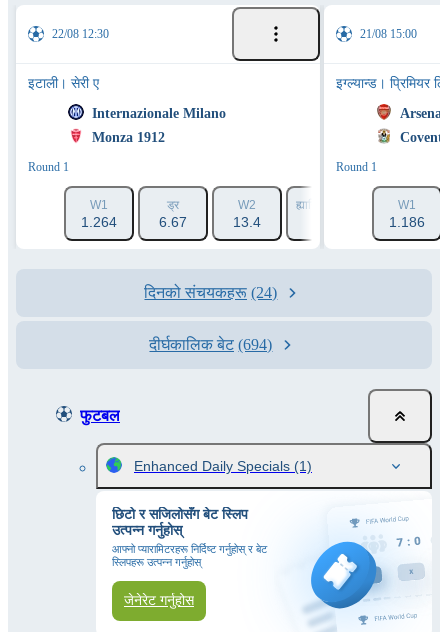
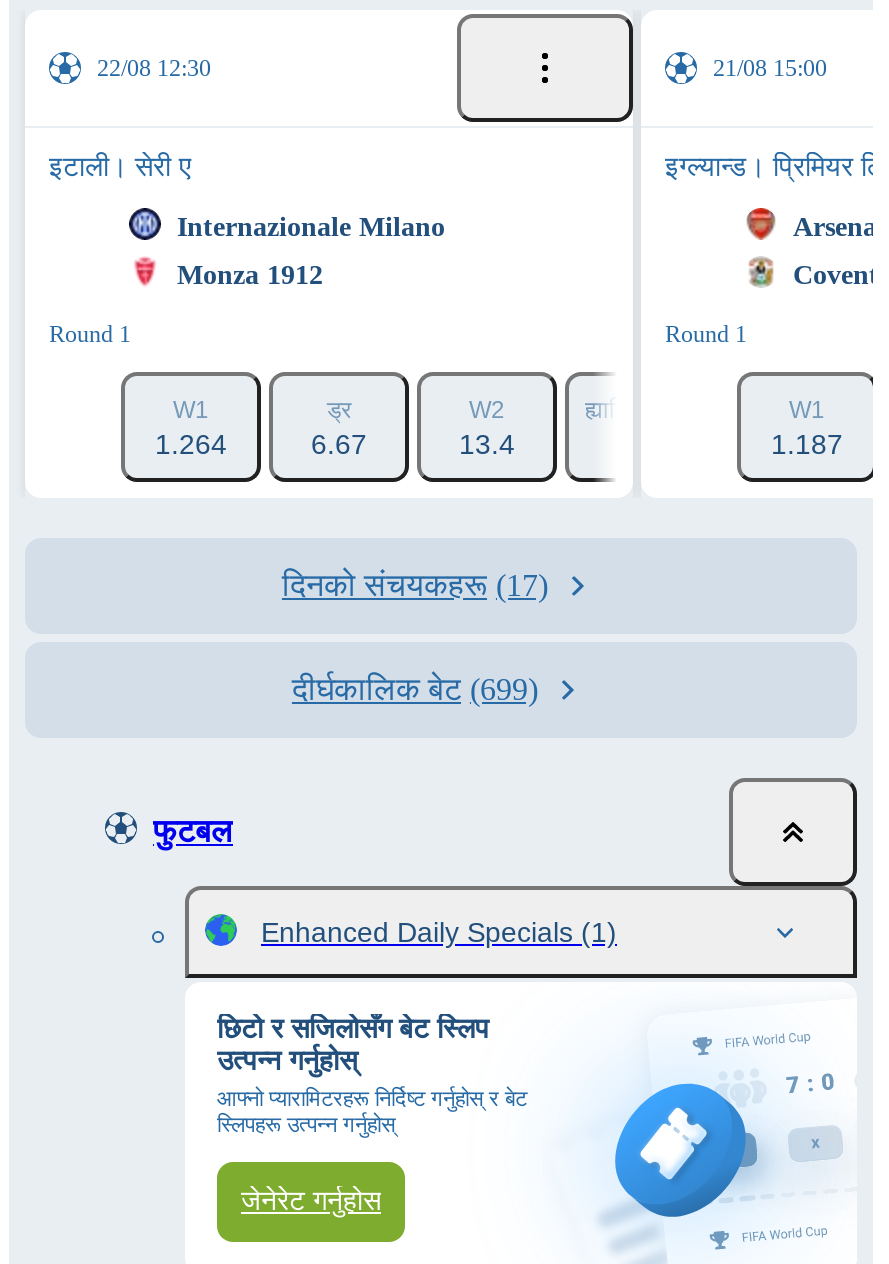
- 1.186
+ 1.187

- दिनको संचयकहरू (24)
+ दिनको संचयकहरू (17)

- दीर्घकालिक बेट (694)
+ दीर्घकालिक बेट (699)
